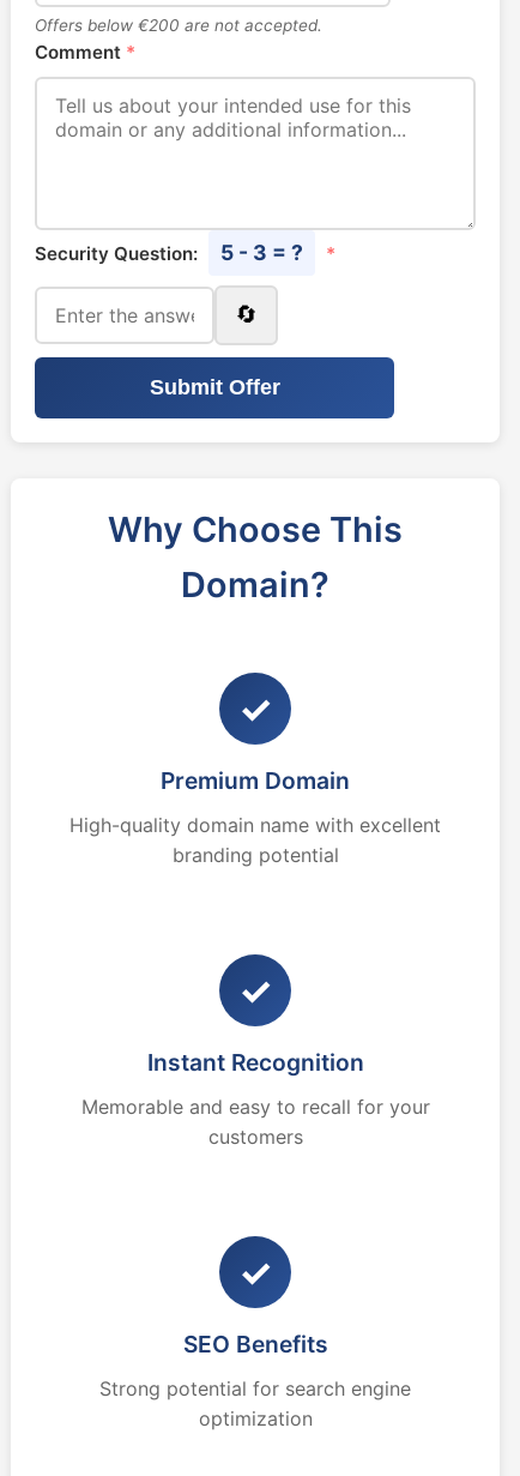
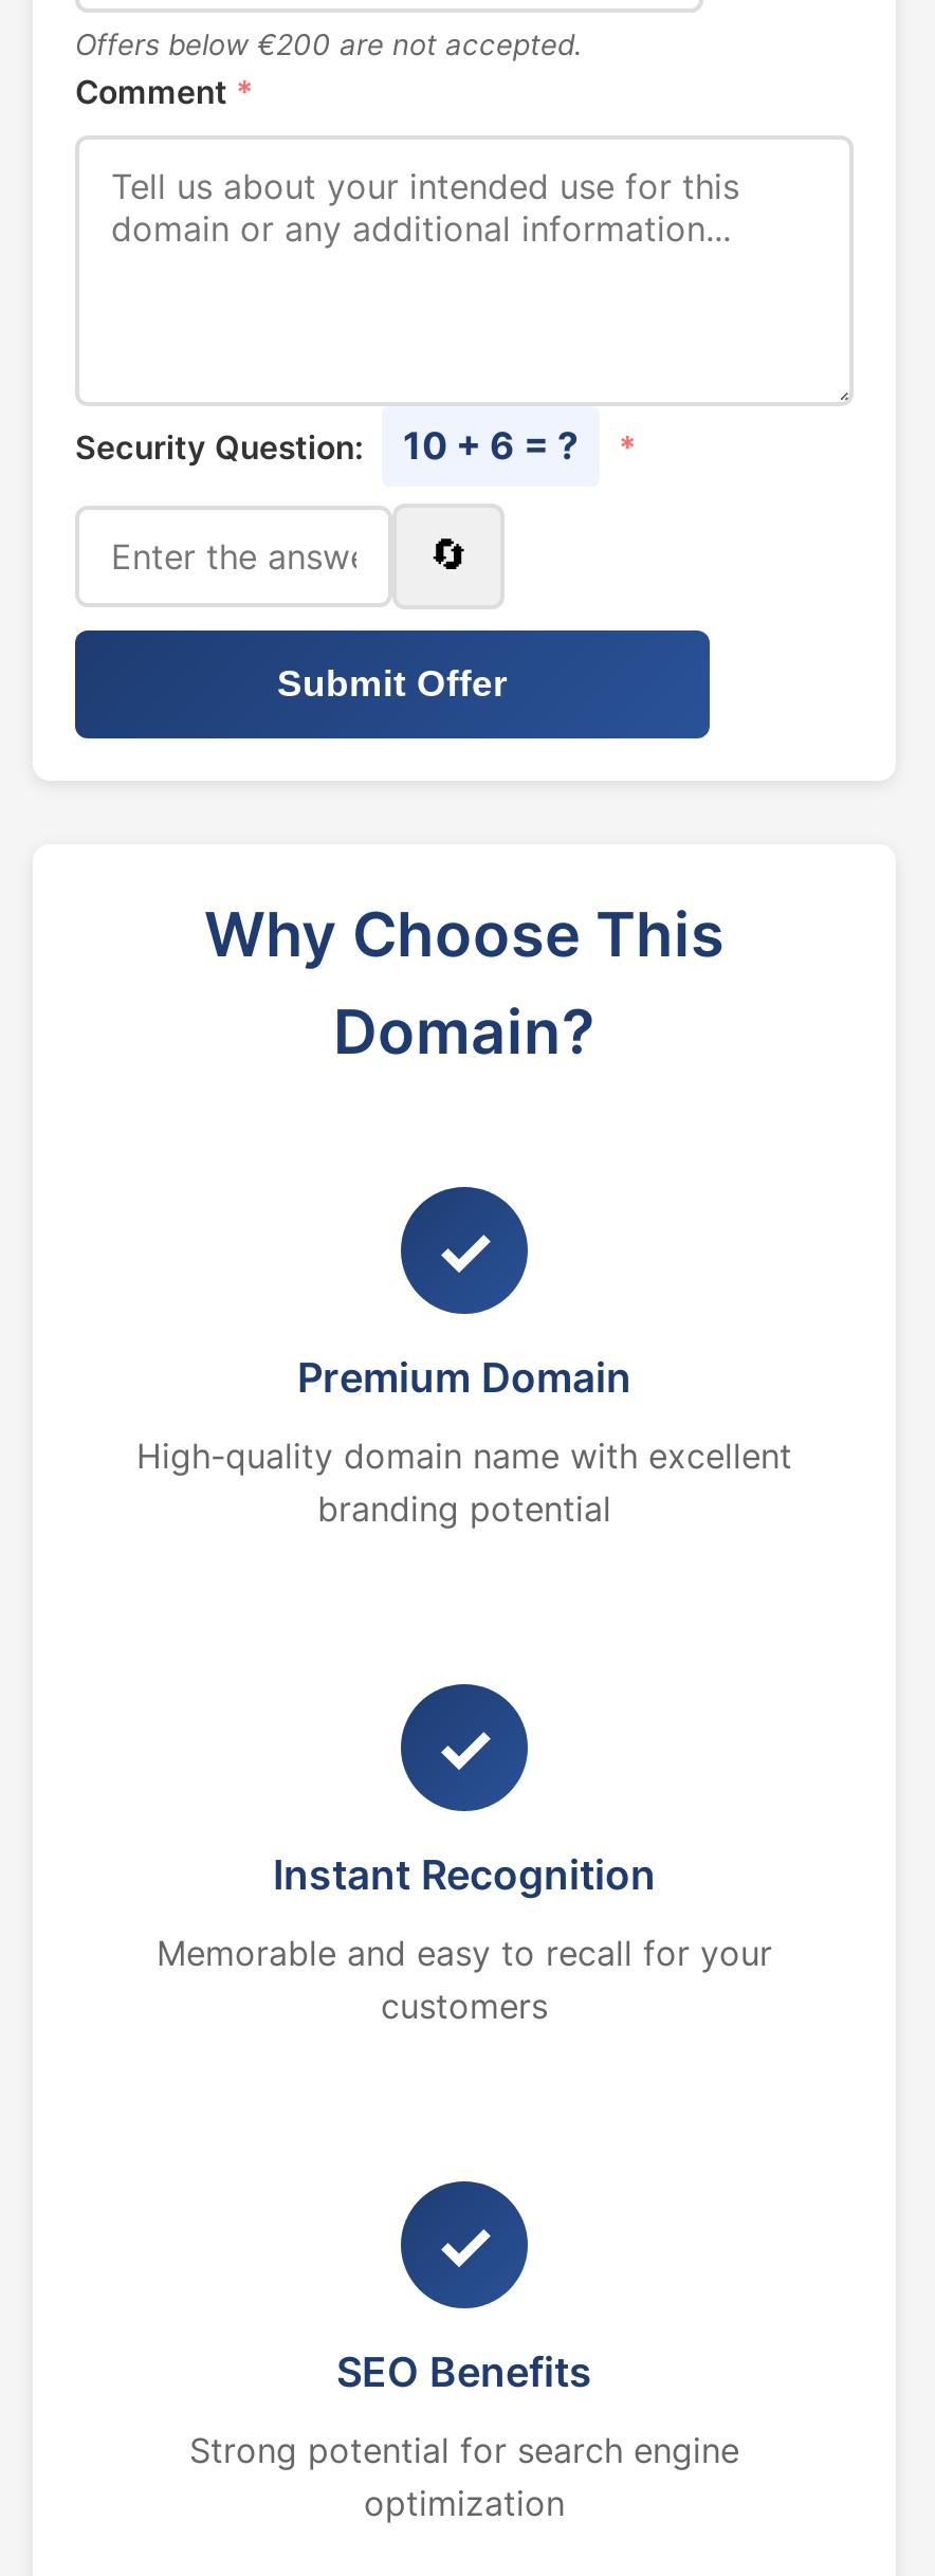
- 5 - 3 = ?
+ 10 + 6 = ?
